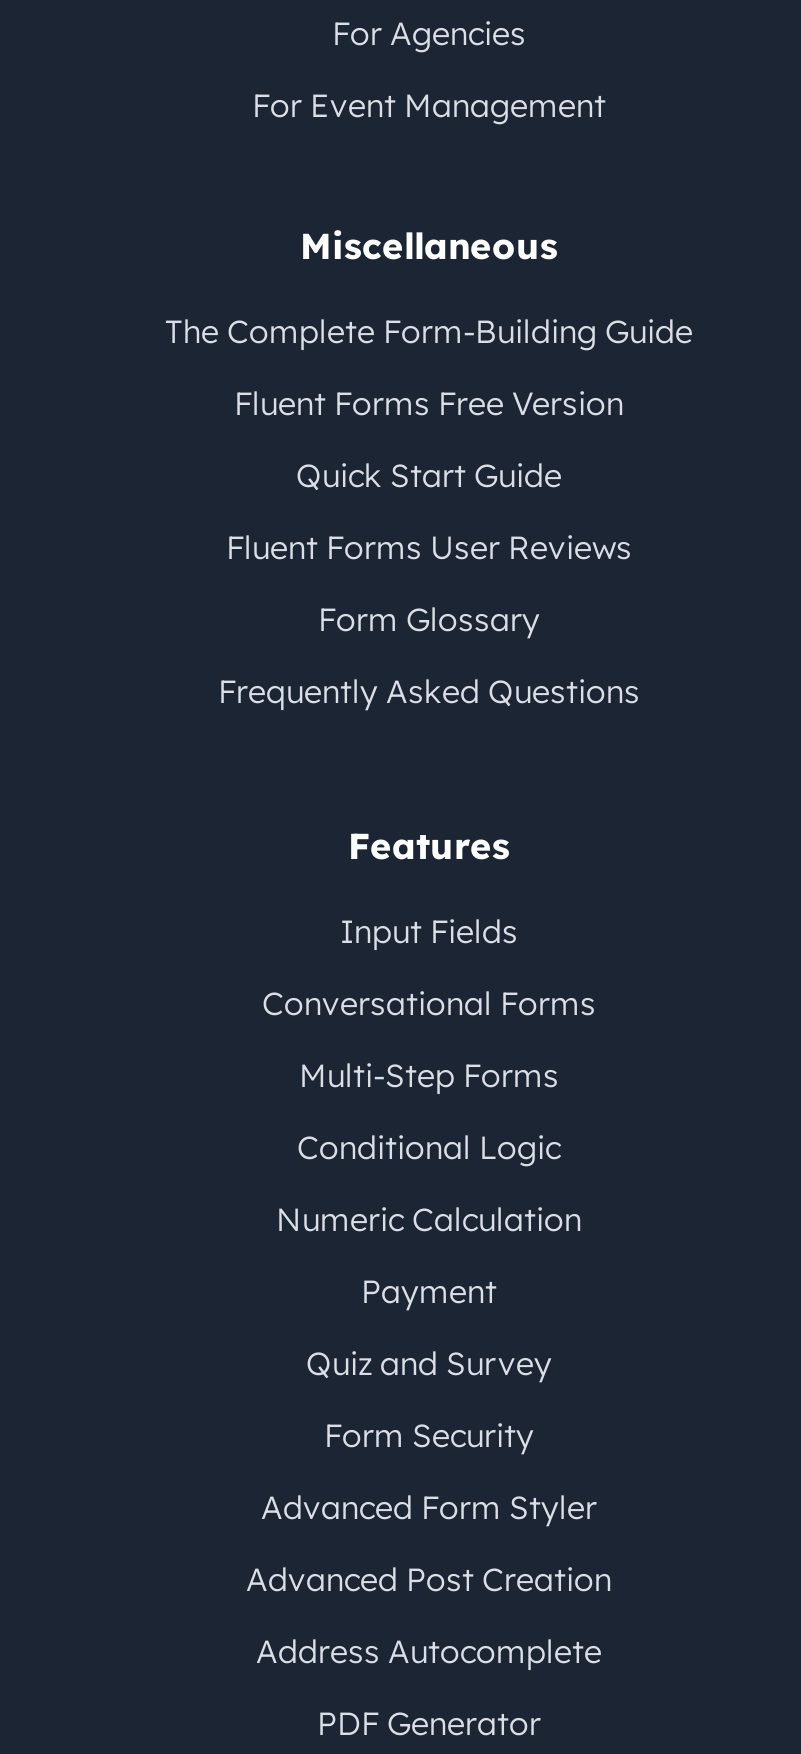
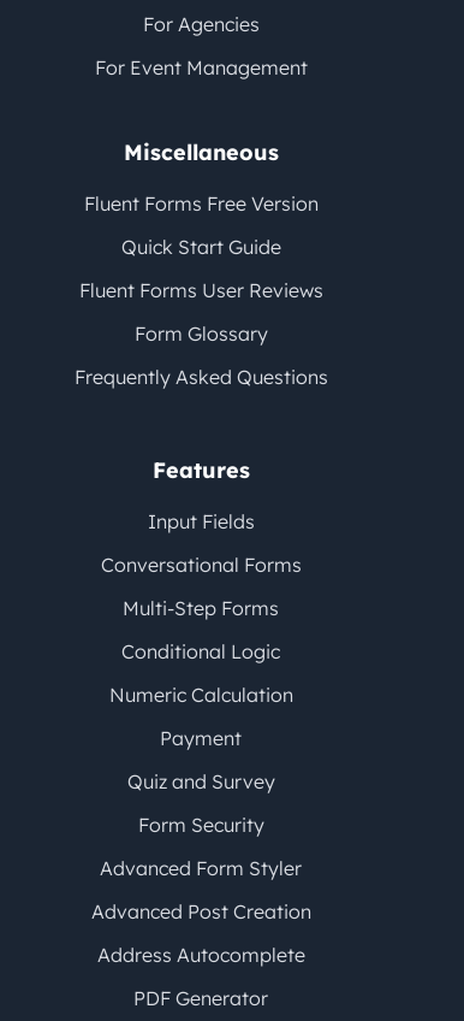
- The Complete Form-Building Guide
